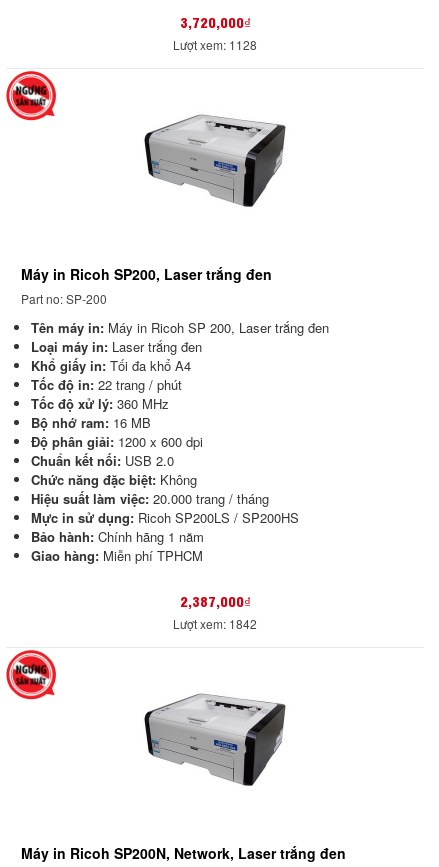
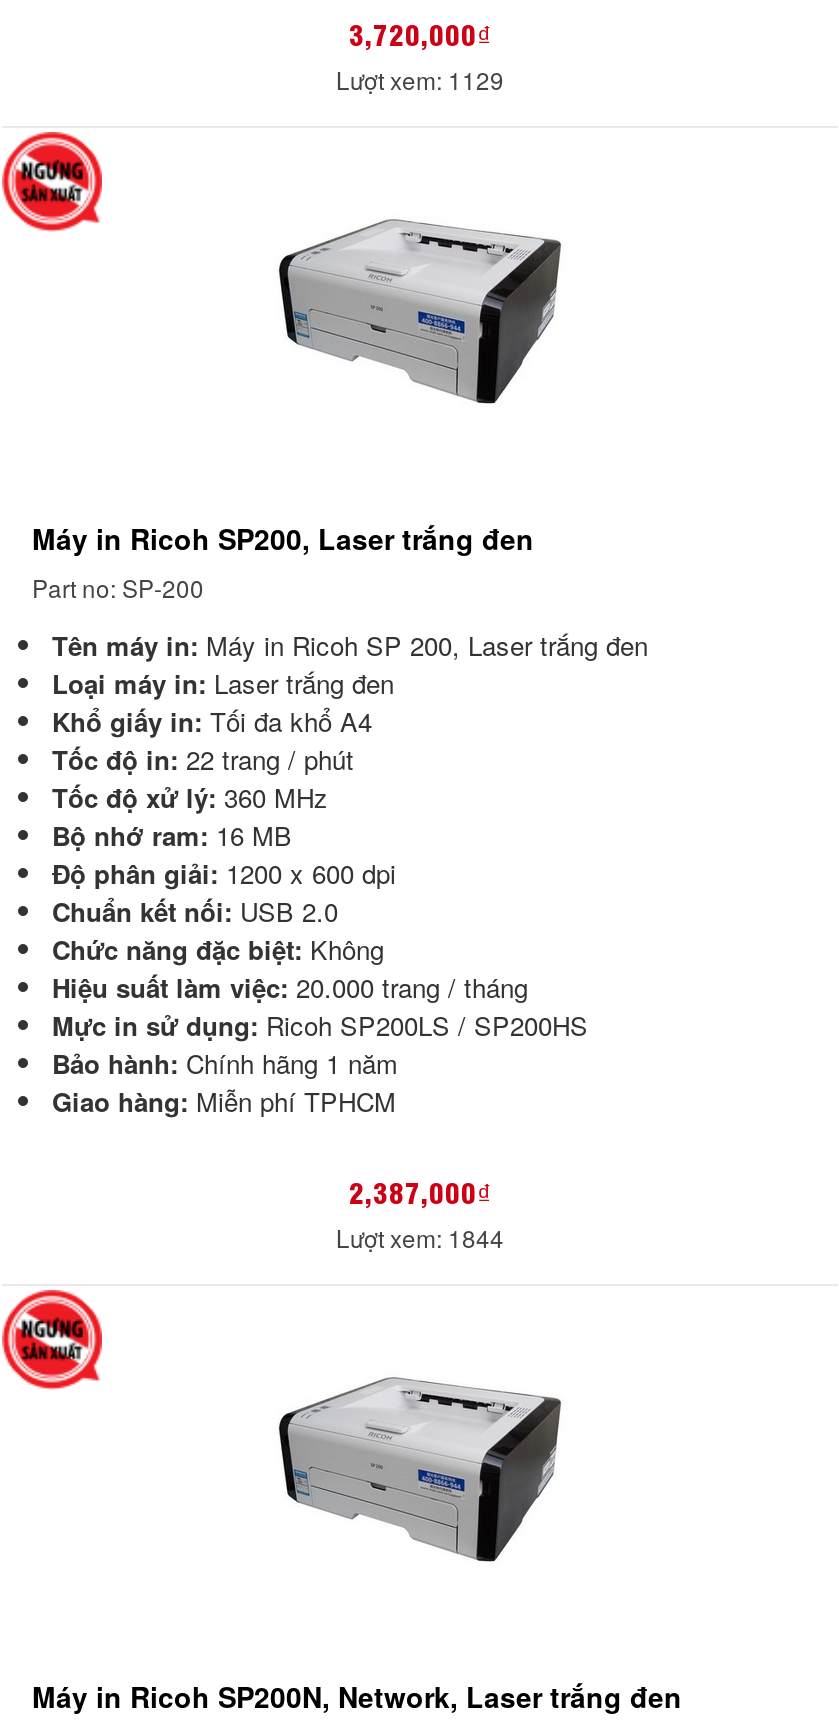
- Lượt xem: 1128
+ Lượt xem: 1129

- Lượt xem: 1842
+ Lượt xem: 1844
